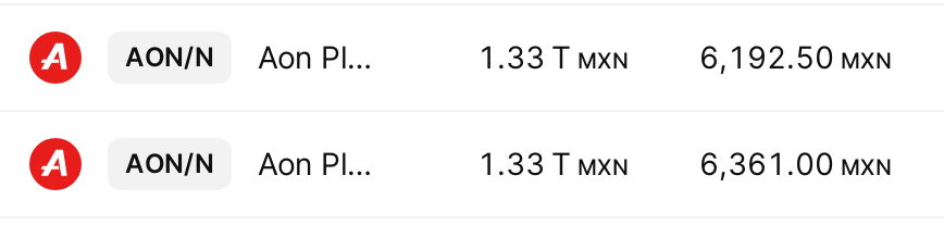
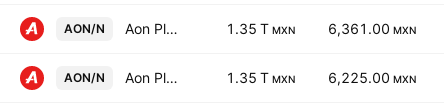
- 1.33 T MXN
+ 1.35 T MXN

- 6,192.50 MXN
+ 6,361.00 MXN

- 1.33 T MXN
- 6,361.00 MXN
+ 1.35 T MXN
+ 6,225.00 MXN
